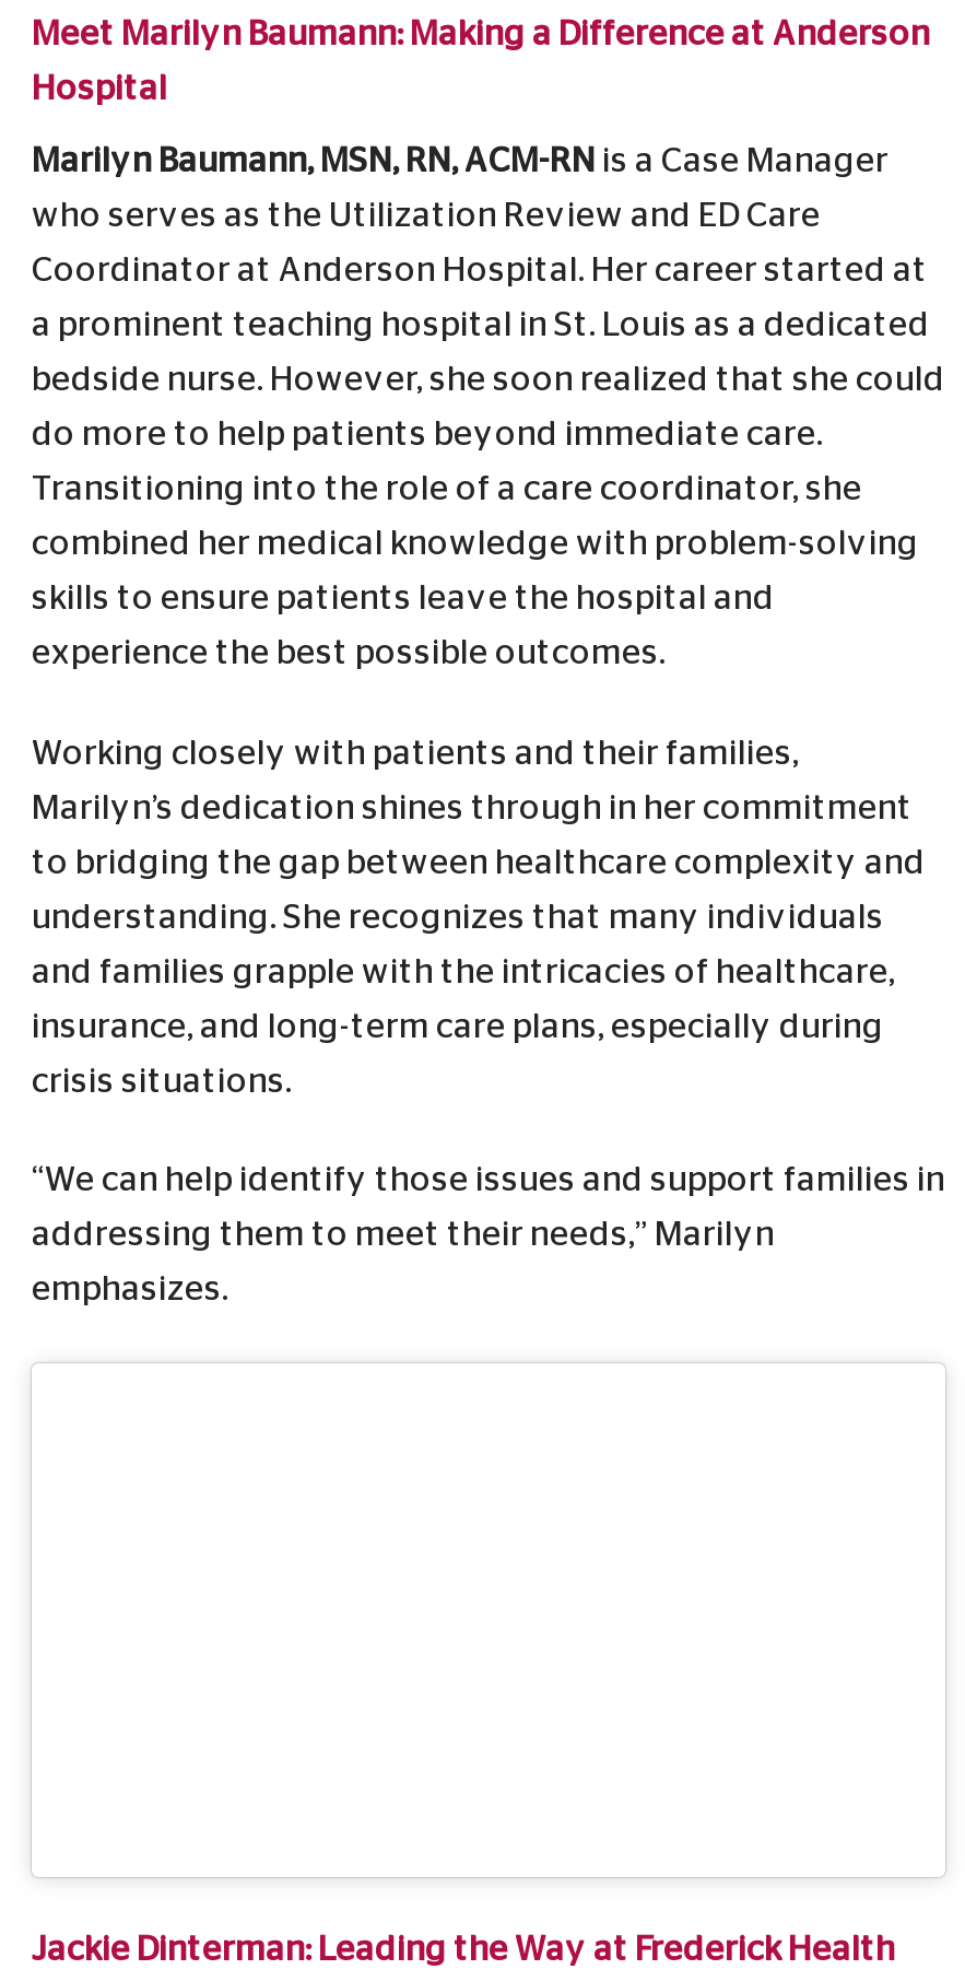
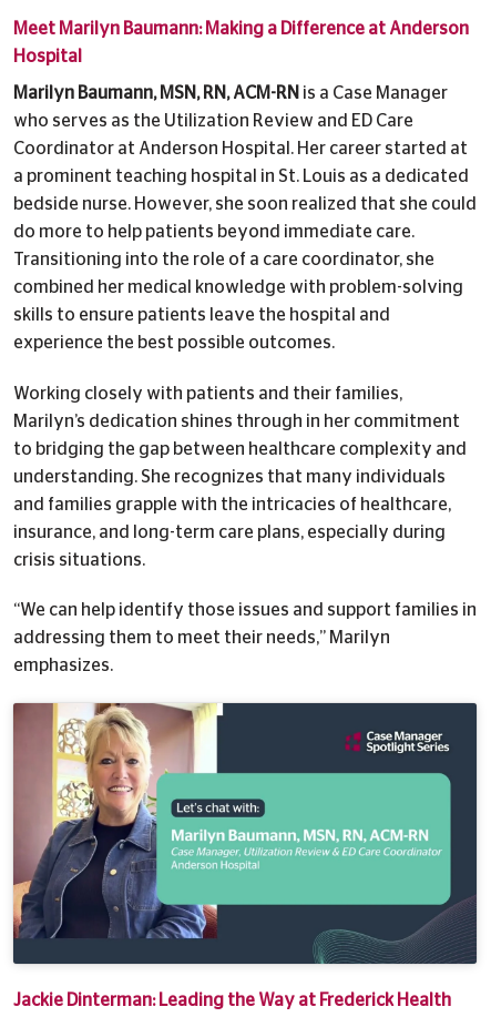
+ [image]
